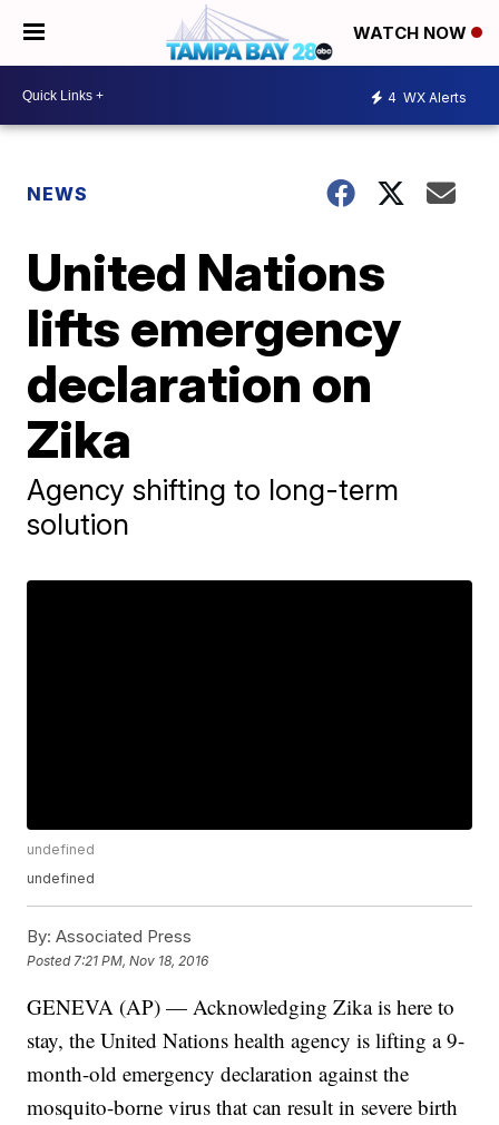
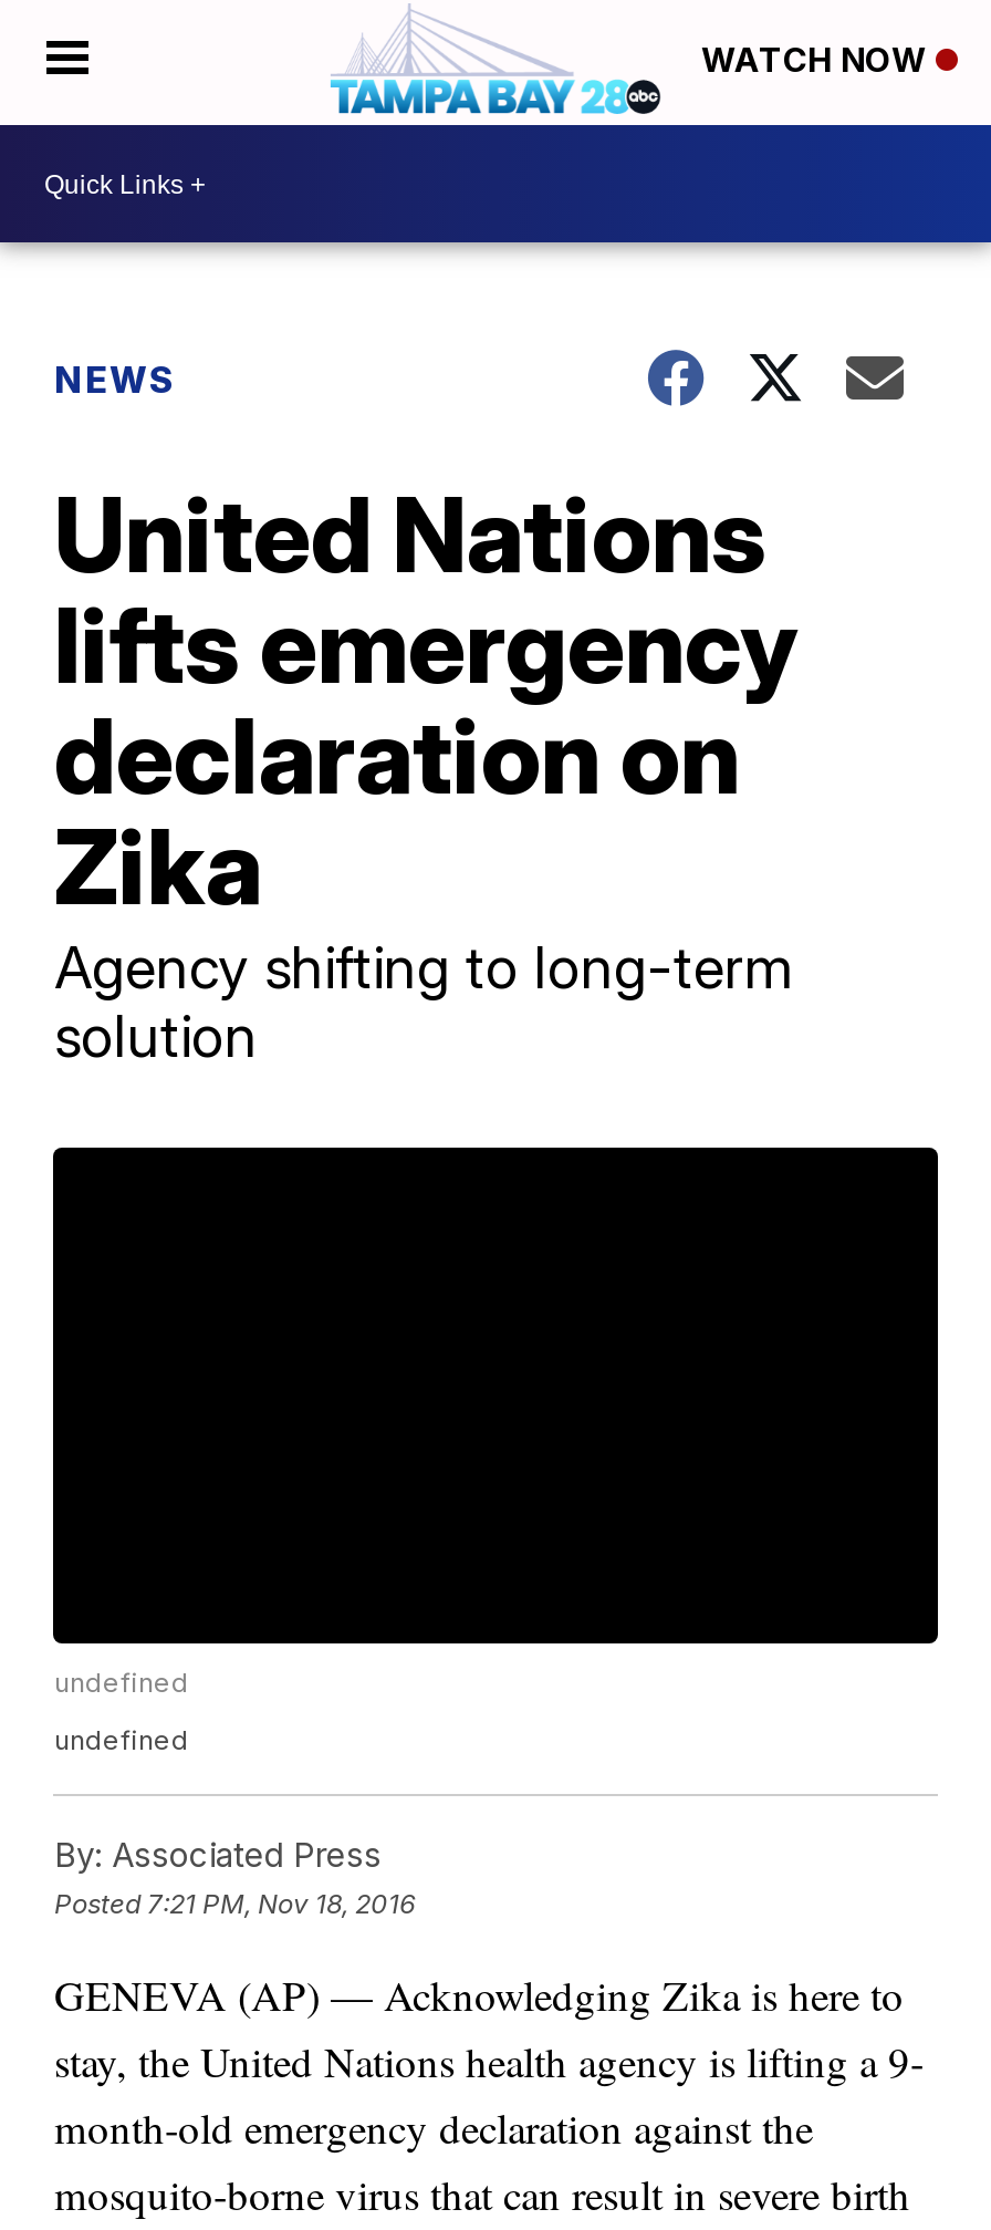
- 4 WX Alerts
